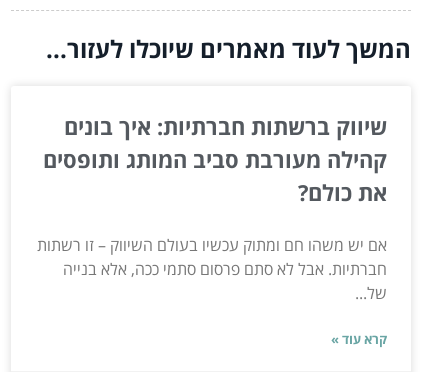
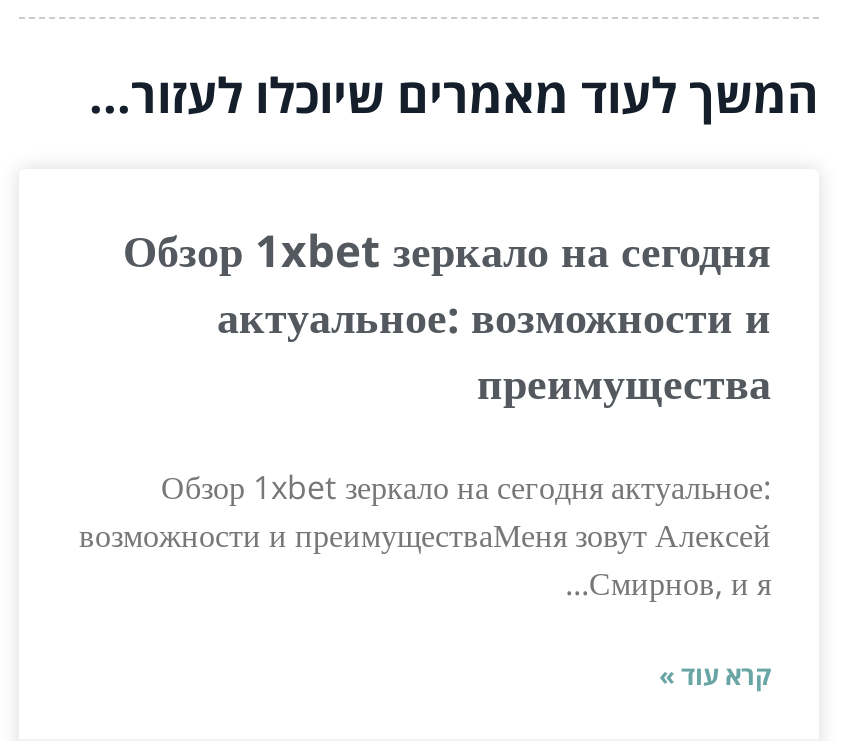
- שיווק ברשתות חברתיות: איך בונים
- קהילה מעורבת סביב המותג ותופסים
- את כולם?
+ Обзор 1xbet зеркало на сегодня
+ актуальное: возможности и
+ преимущества

- אם יש משהו חם ומתוק עכשיו בעולם השיווק – זו רשתות
- חברתיות. אבל לא סתם פרסום סתמי ככה, אלא בנייה
- של...
+ Обзор 1xbet зеркало на сегодня актуальное:
+ возможности и преимуществаМеня зовут Алексей
+ Смирнов, и я...
